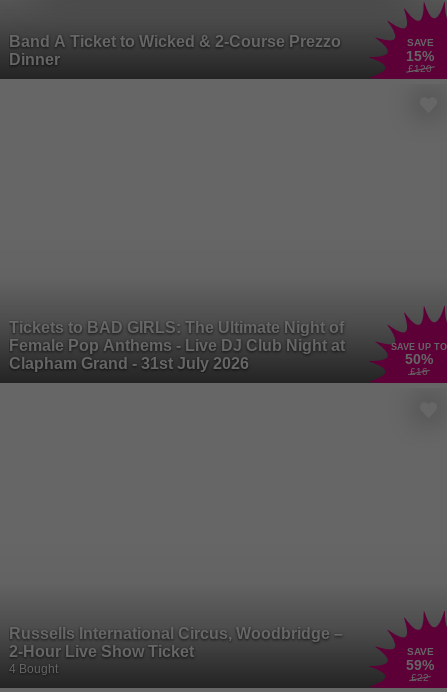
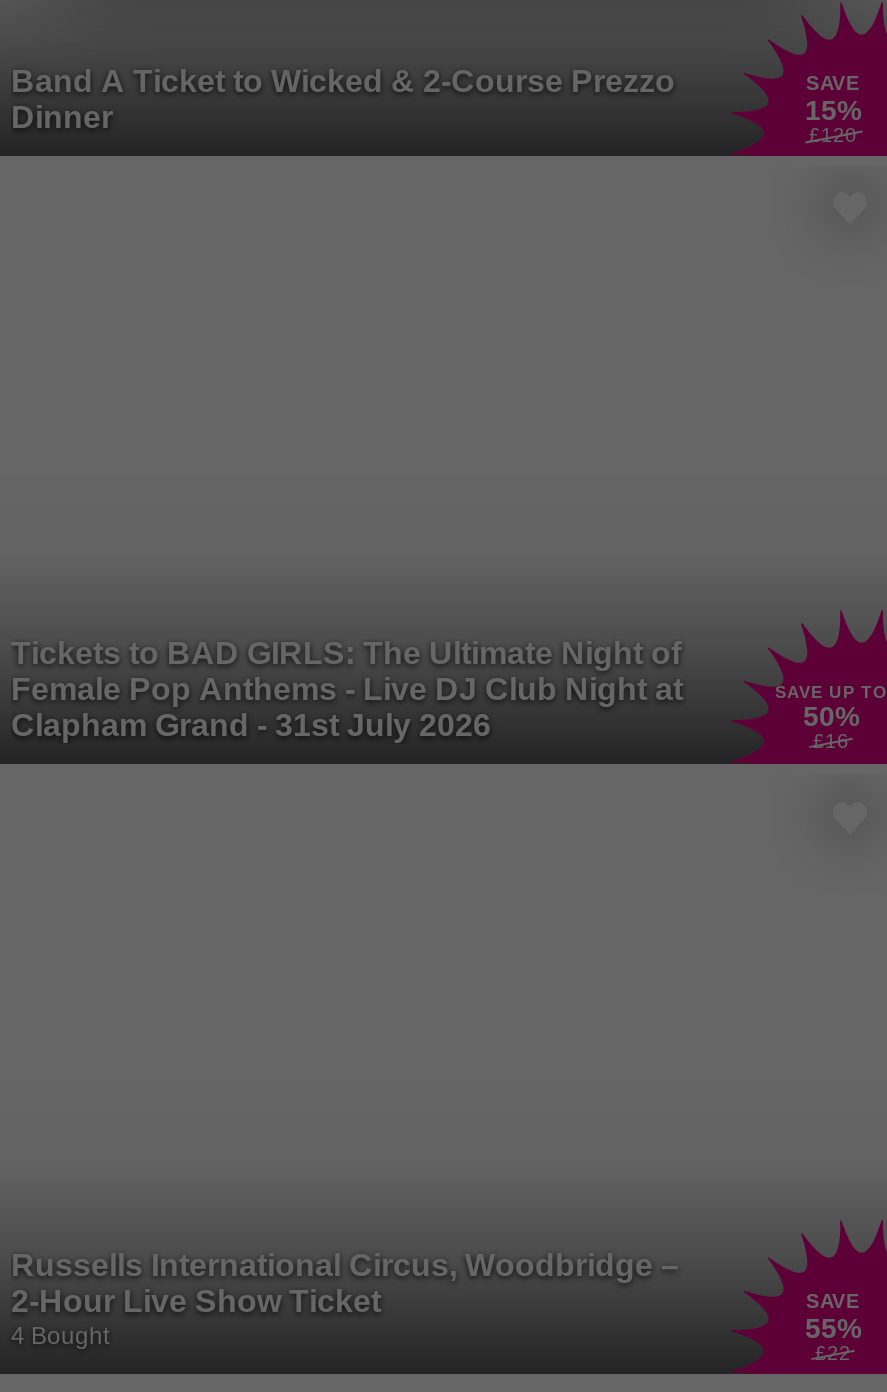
- 59%
+ 55%
